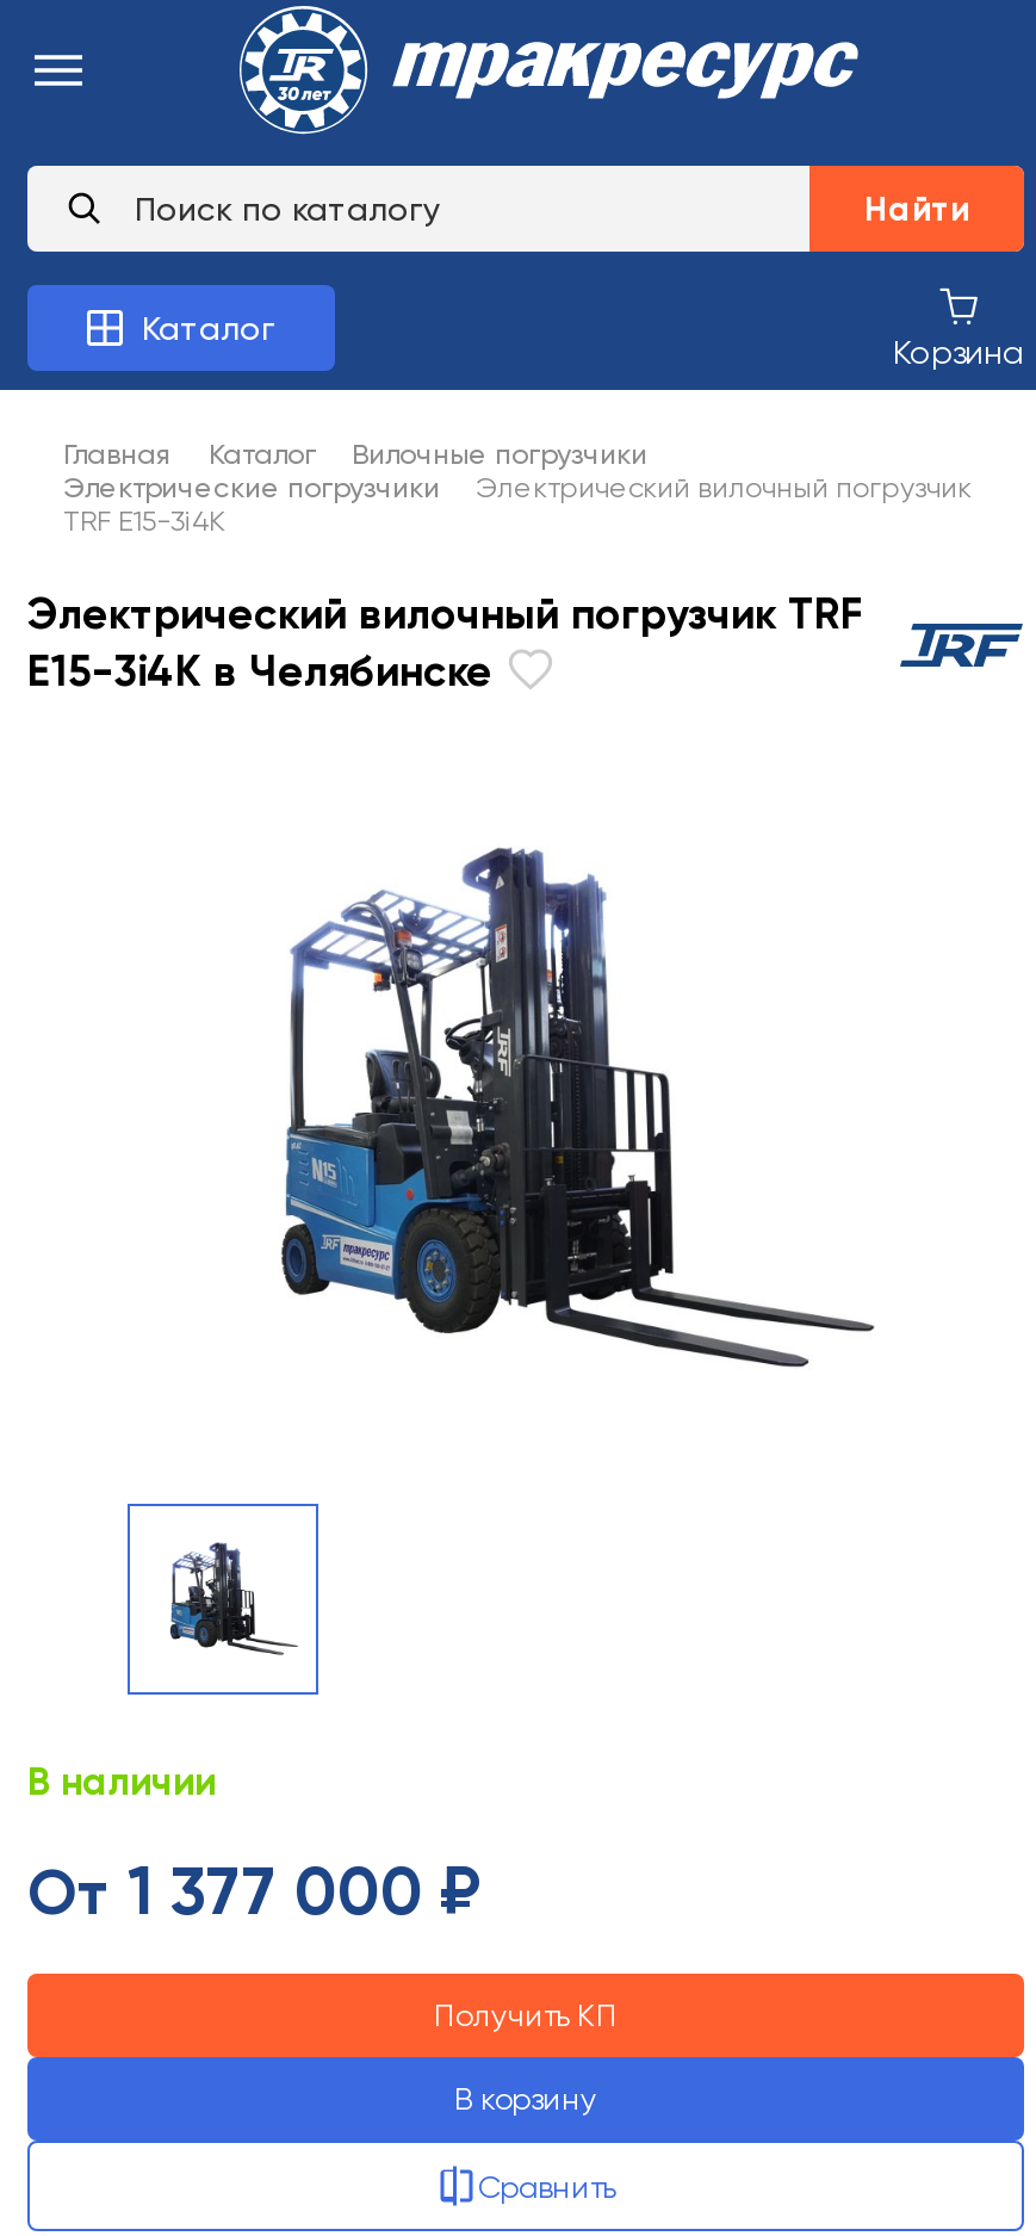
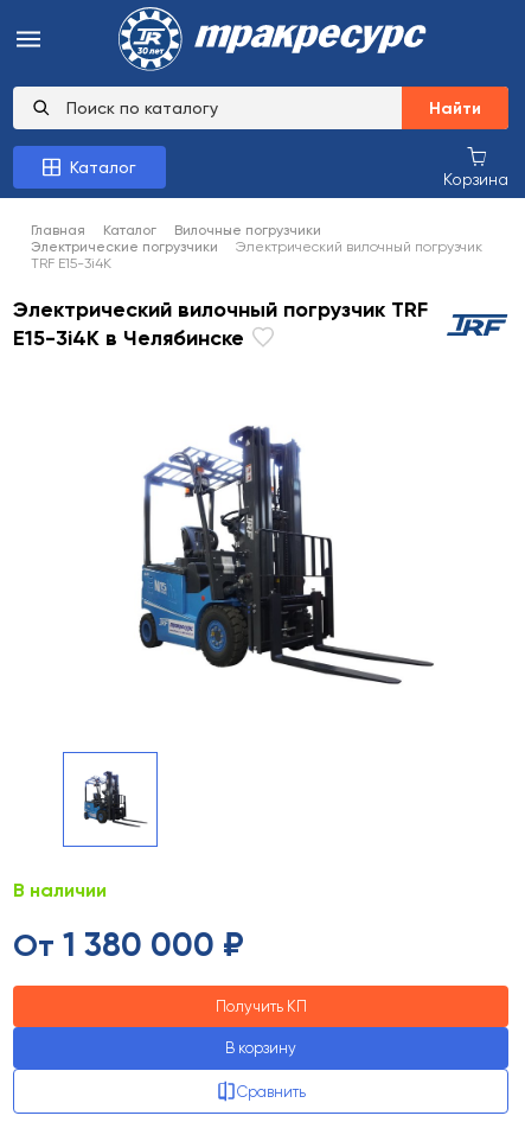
- От 1 377 000 ₽
+ От 1 380 000 ₽
